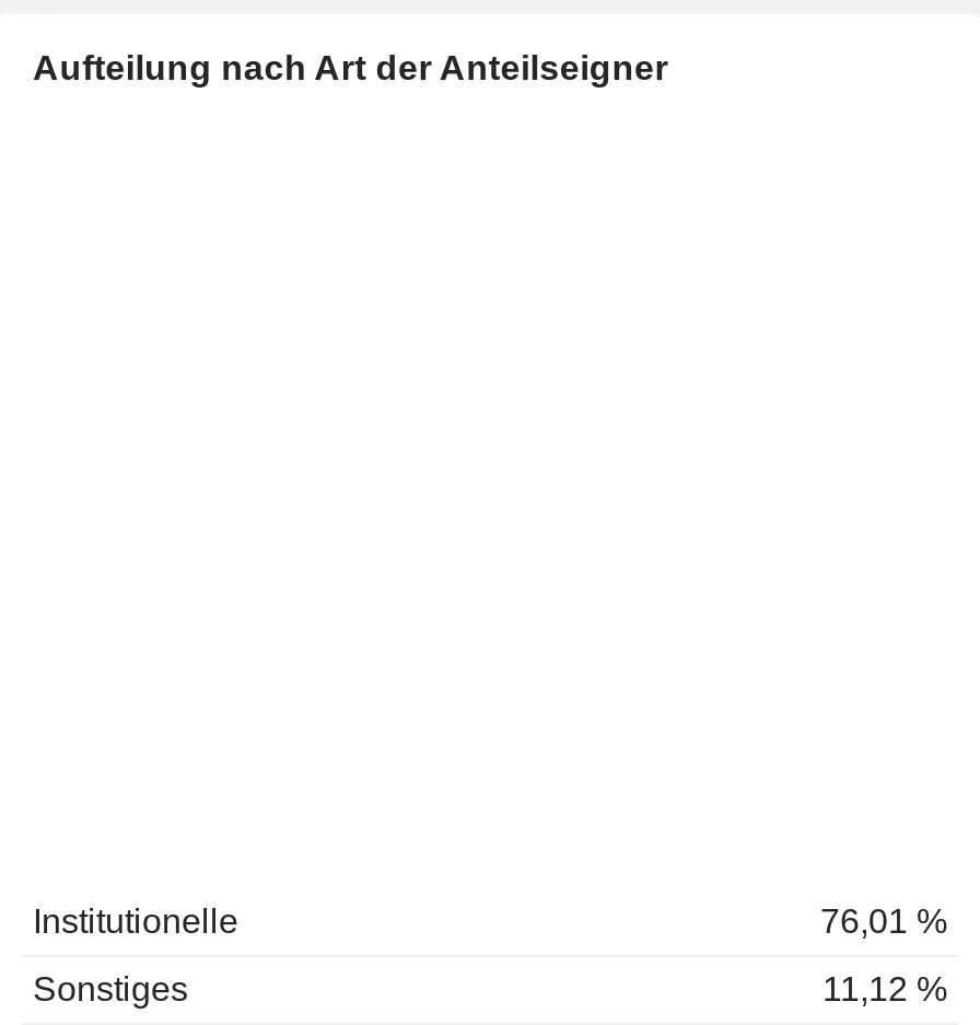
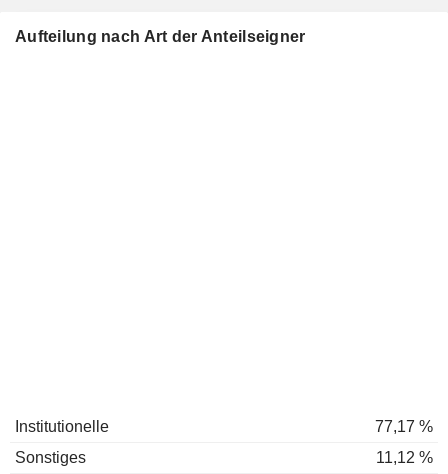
- 76,01 %
+ 77,17 %
